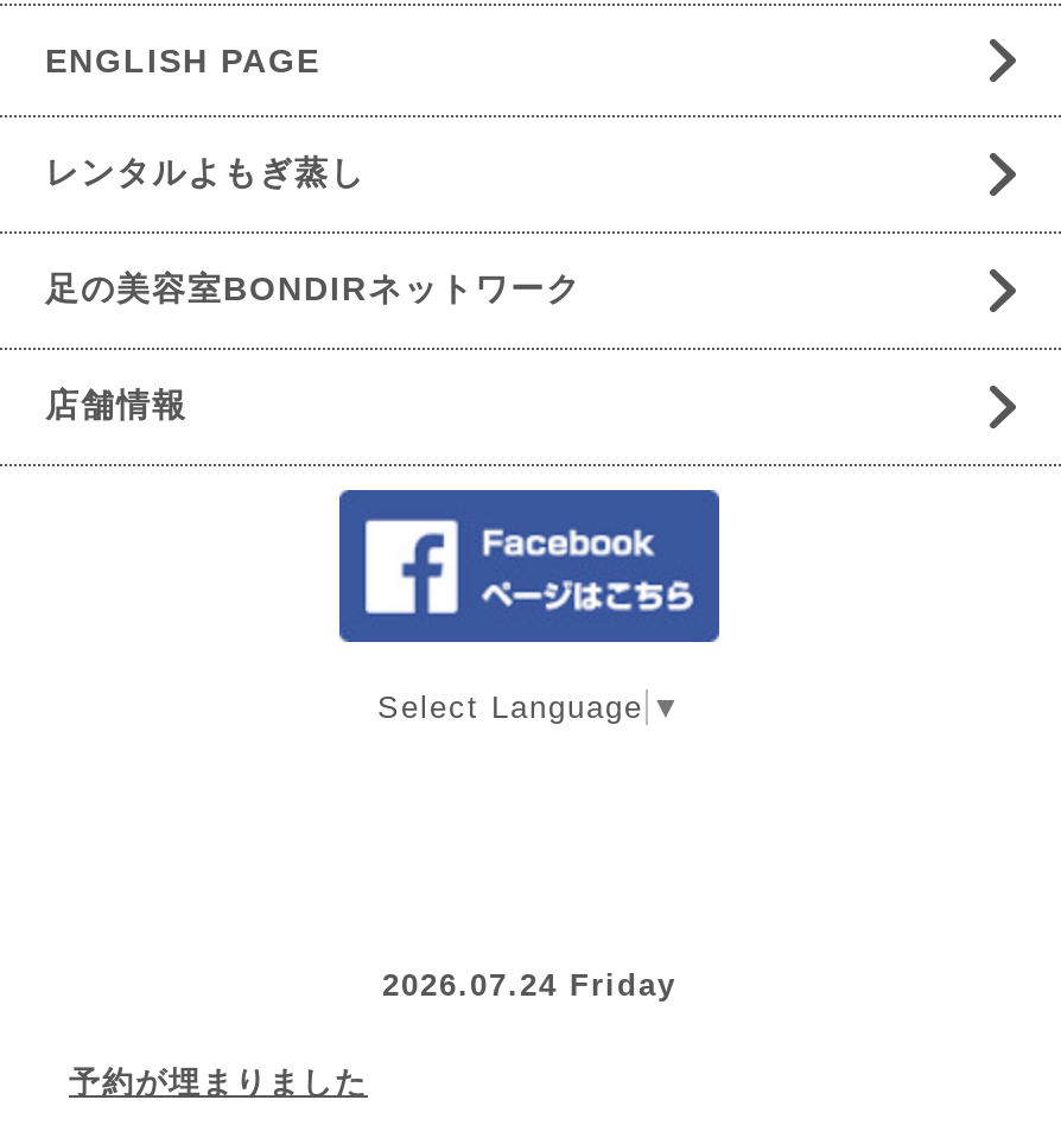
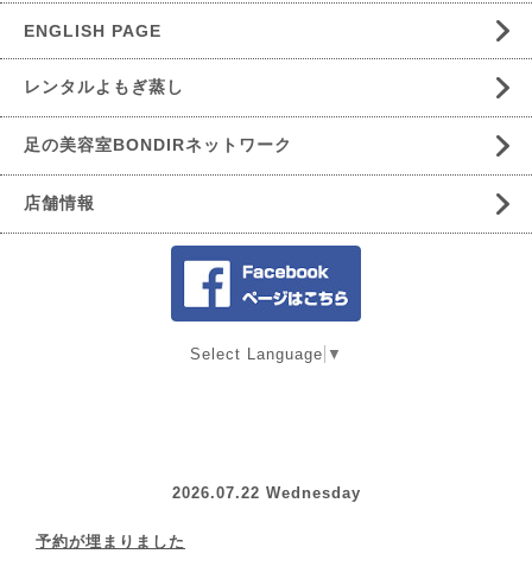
- 2026.07.24 Friday
+ 2026.07.22 Wednesday
